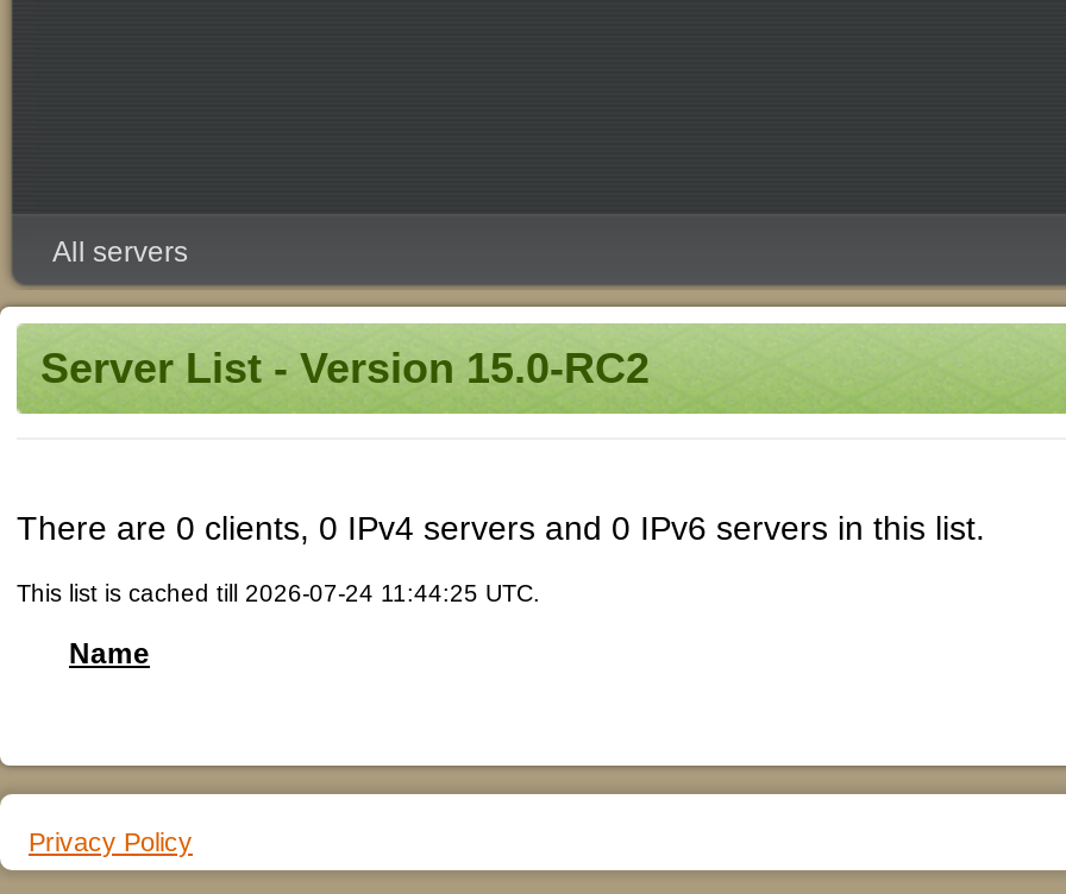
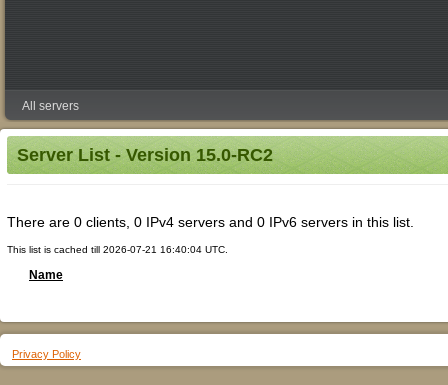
- This list is cached till 2026-07-24 11:44:25 UTC.
+ This list is cached till 2026-07-21 16:40:04 UTC.
